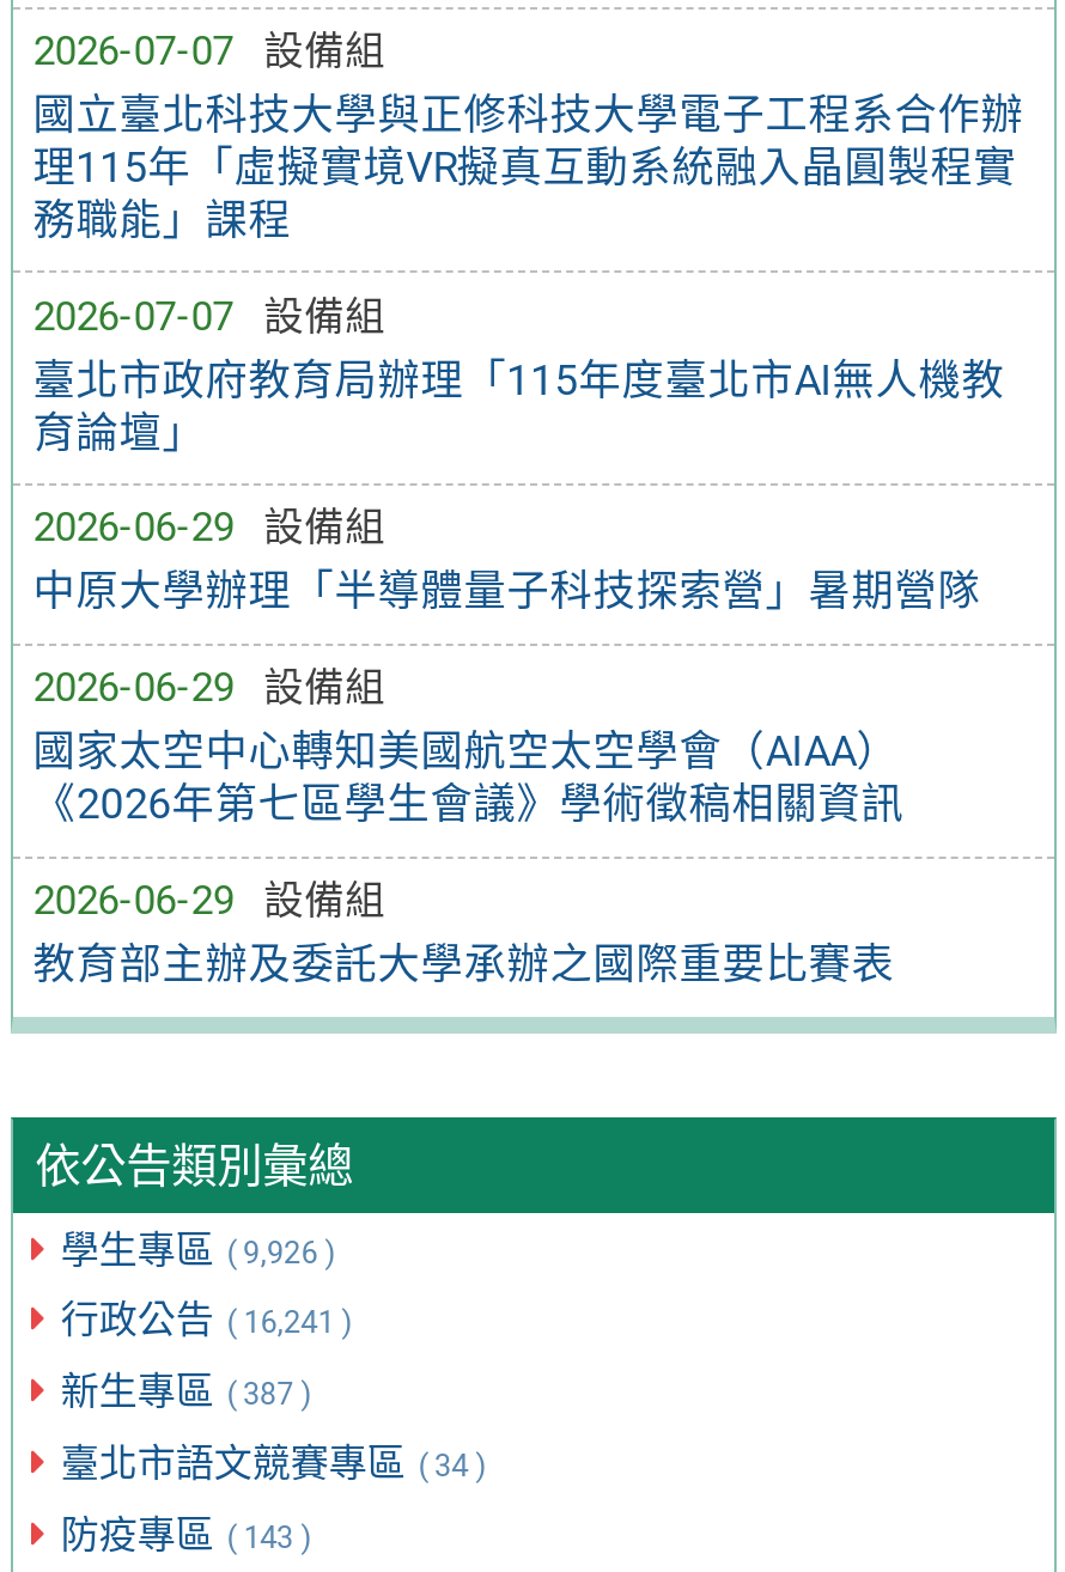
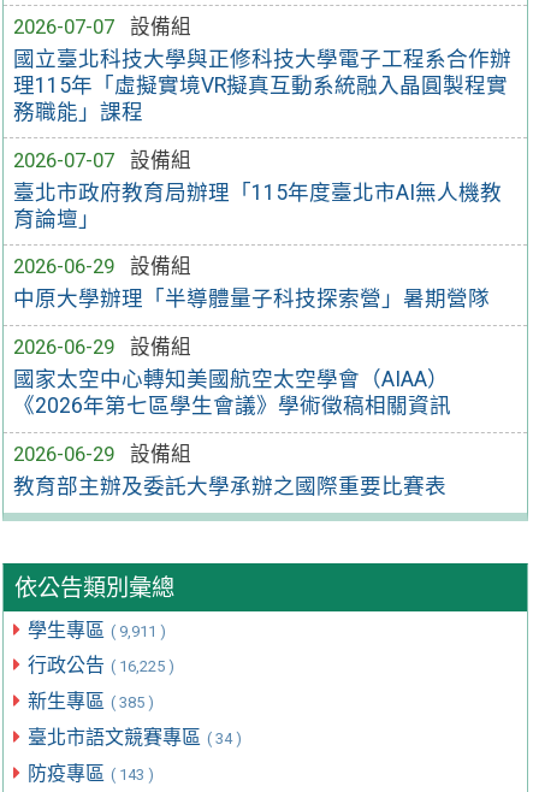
- 學生專區 ( 9,926 )
+ 學生專區 ( 9,911 )

- 行政公告 ( 16,241 )
+ 行政公告 ( 16,225 )

- 新生專區 ( 387 )
+ 新生專區 ( 385 )
